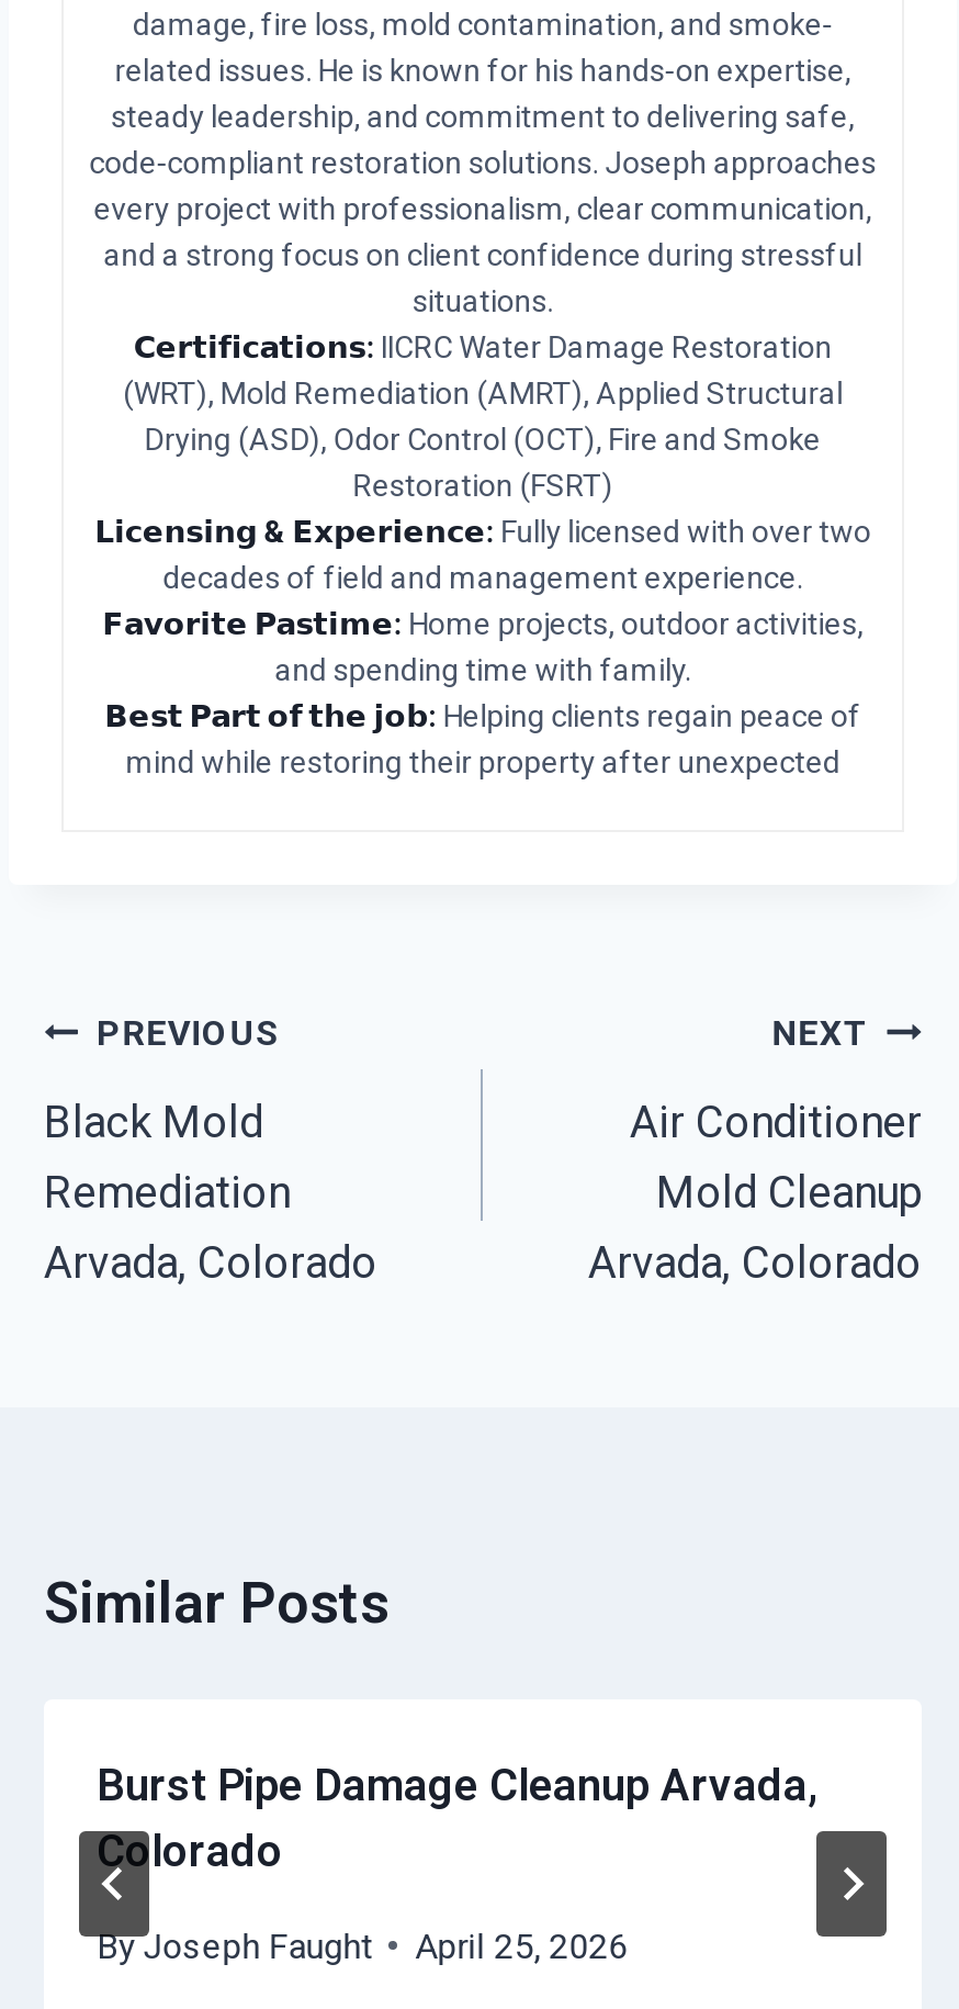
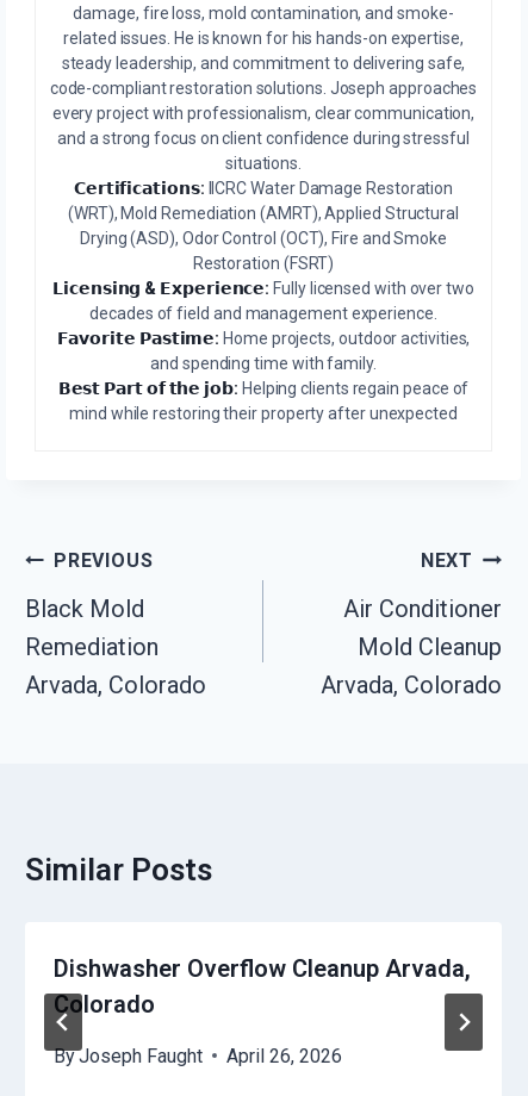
- Burst Pipe Damage Cleanup Arvada,
+ Dishwasher Overflow Cleanup Arvada,

- By Joseph Faught April 25, 2026
+ By Joseph Faught April 26, 2026
